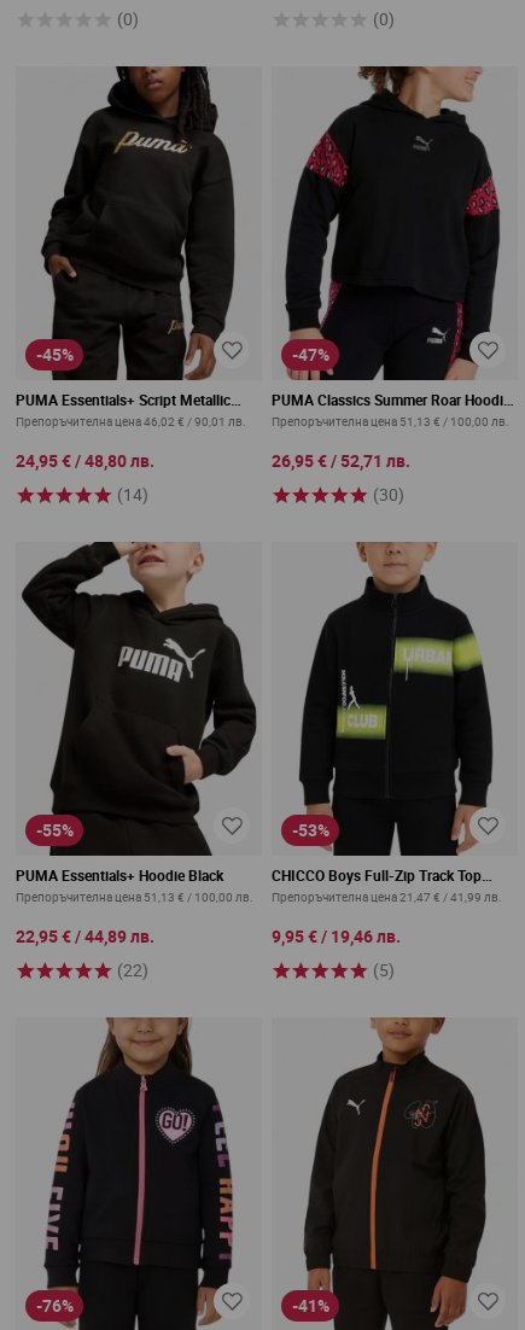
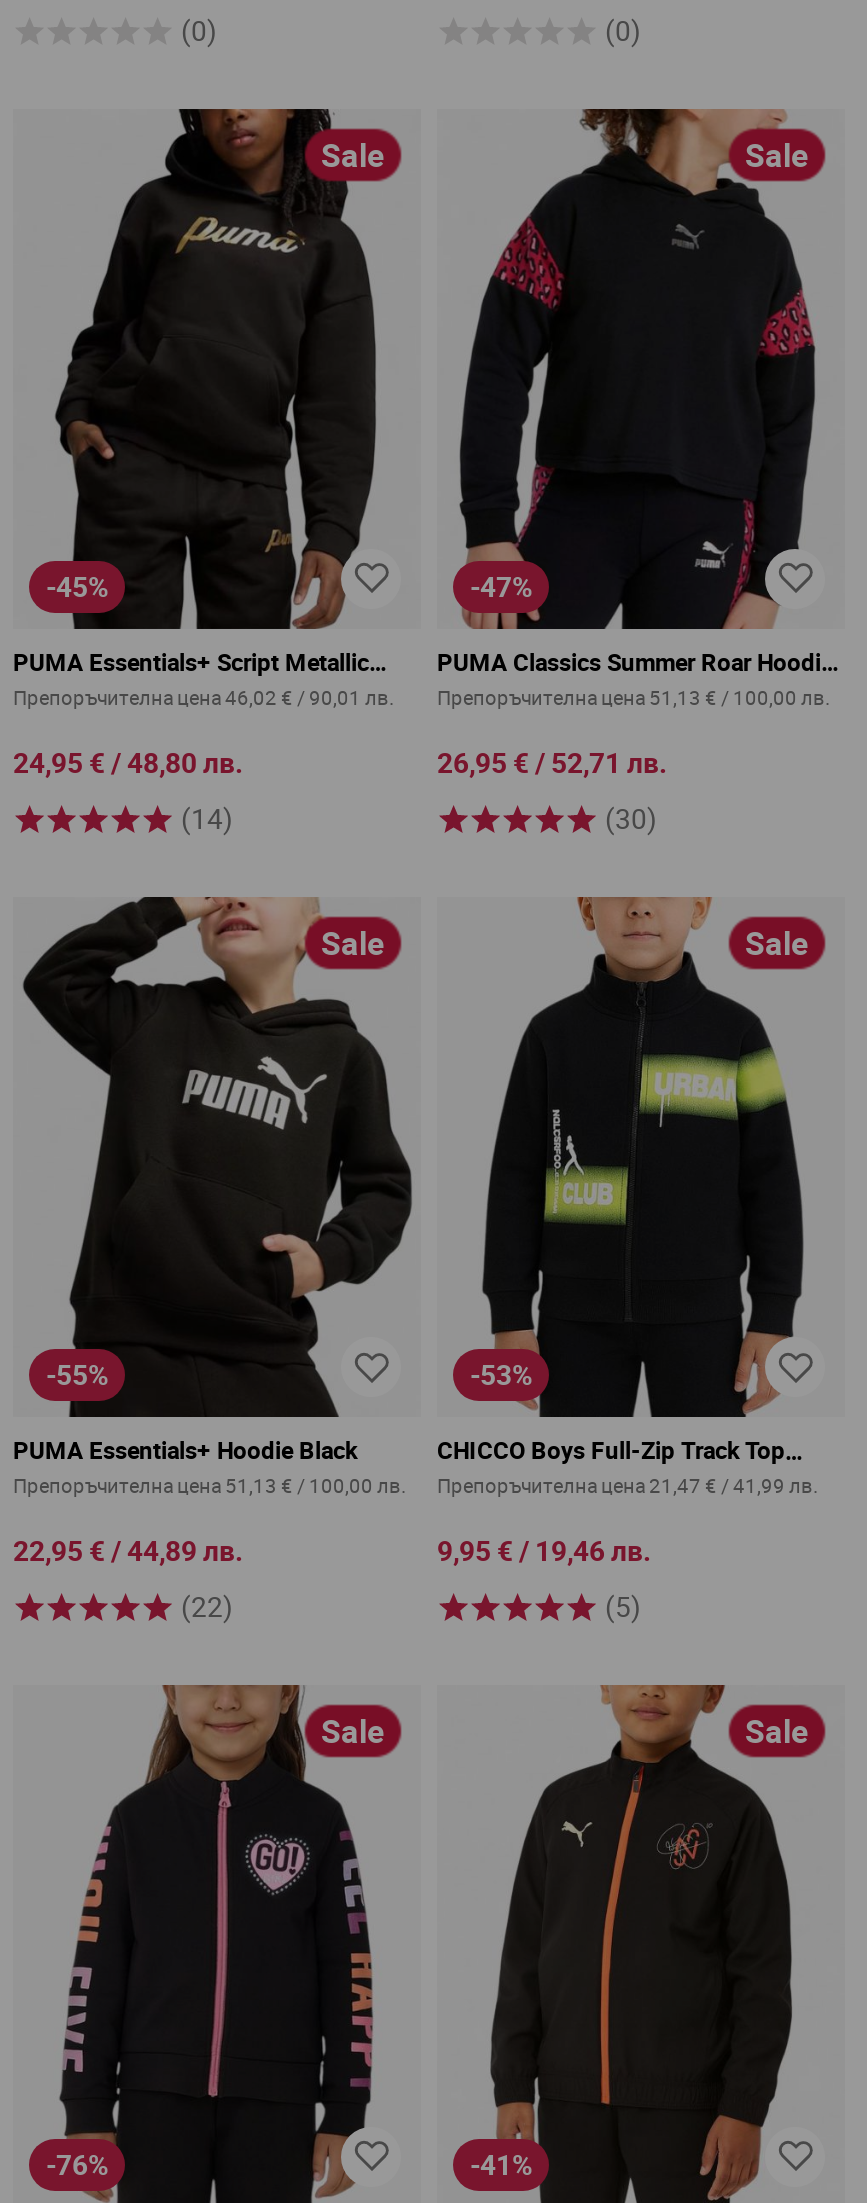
+ Sale

+ Sale

+ Sale

+ Sale

+ Sale

+ Sale
